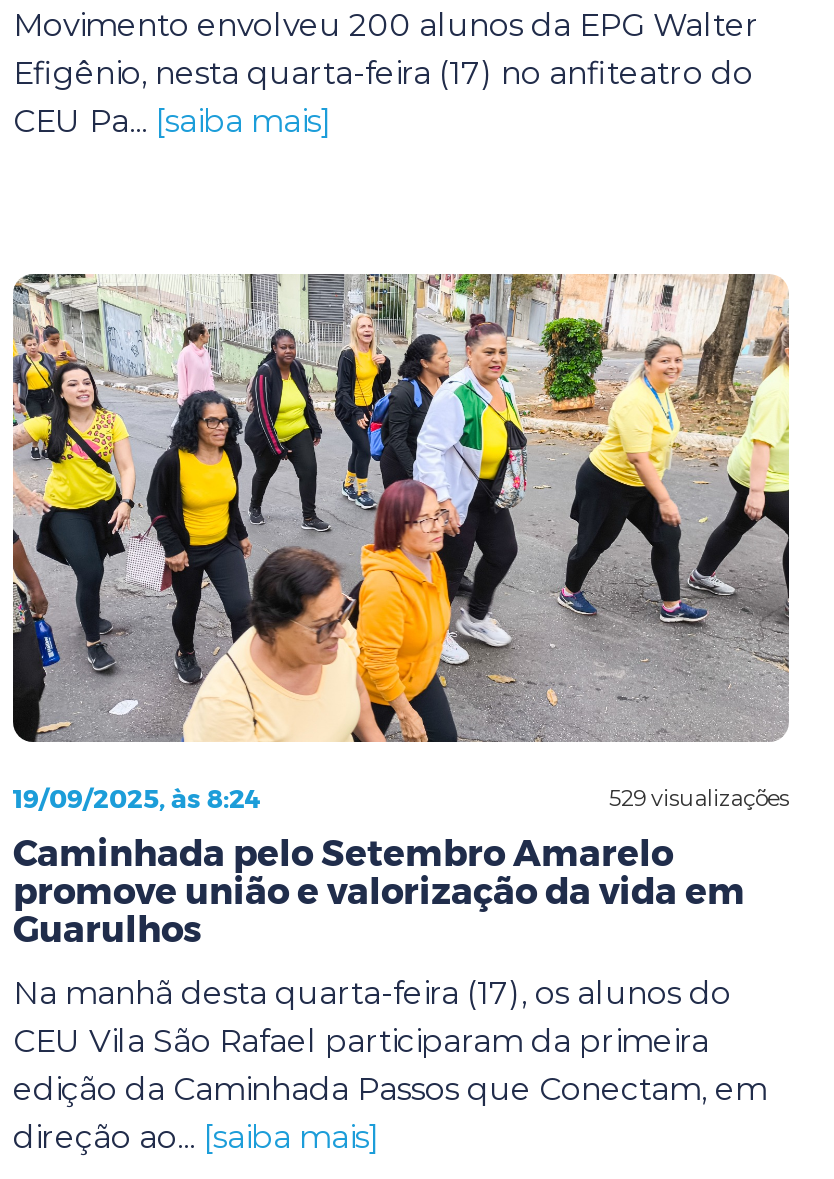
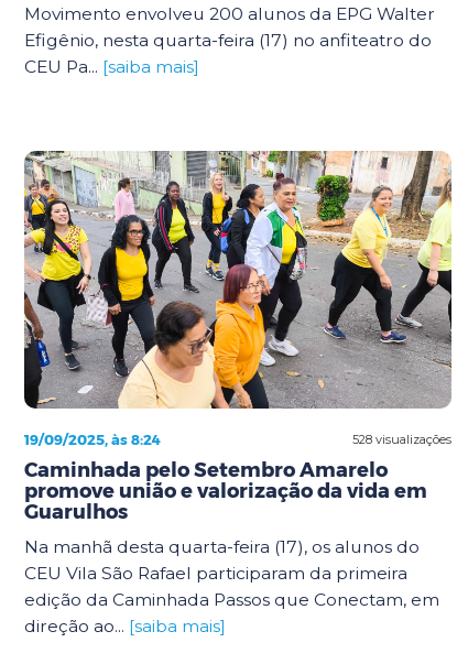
- 529 visualizações
+ 528 visualizações
